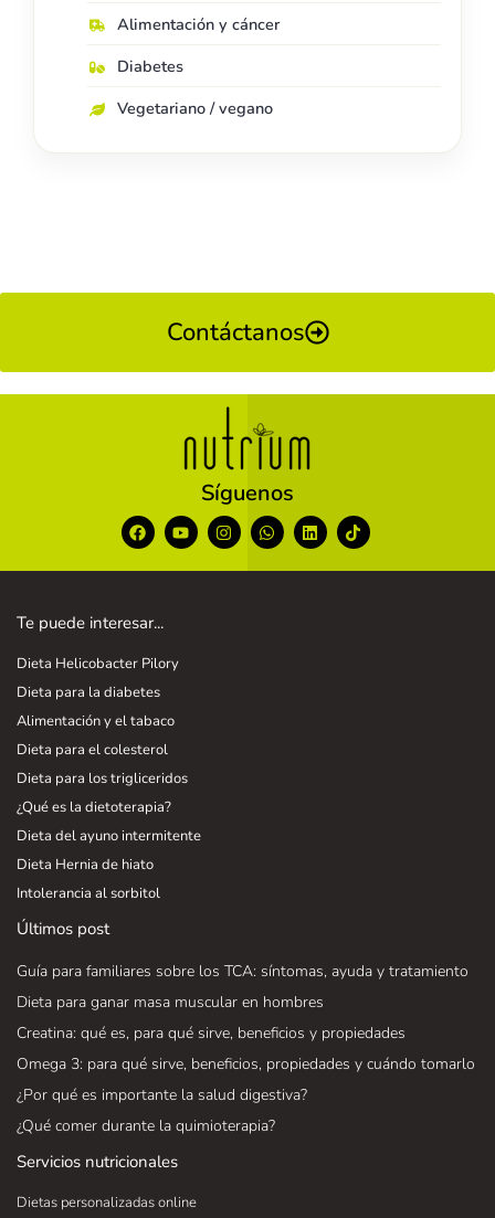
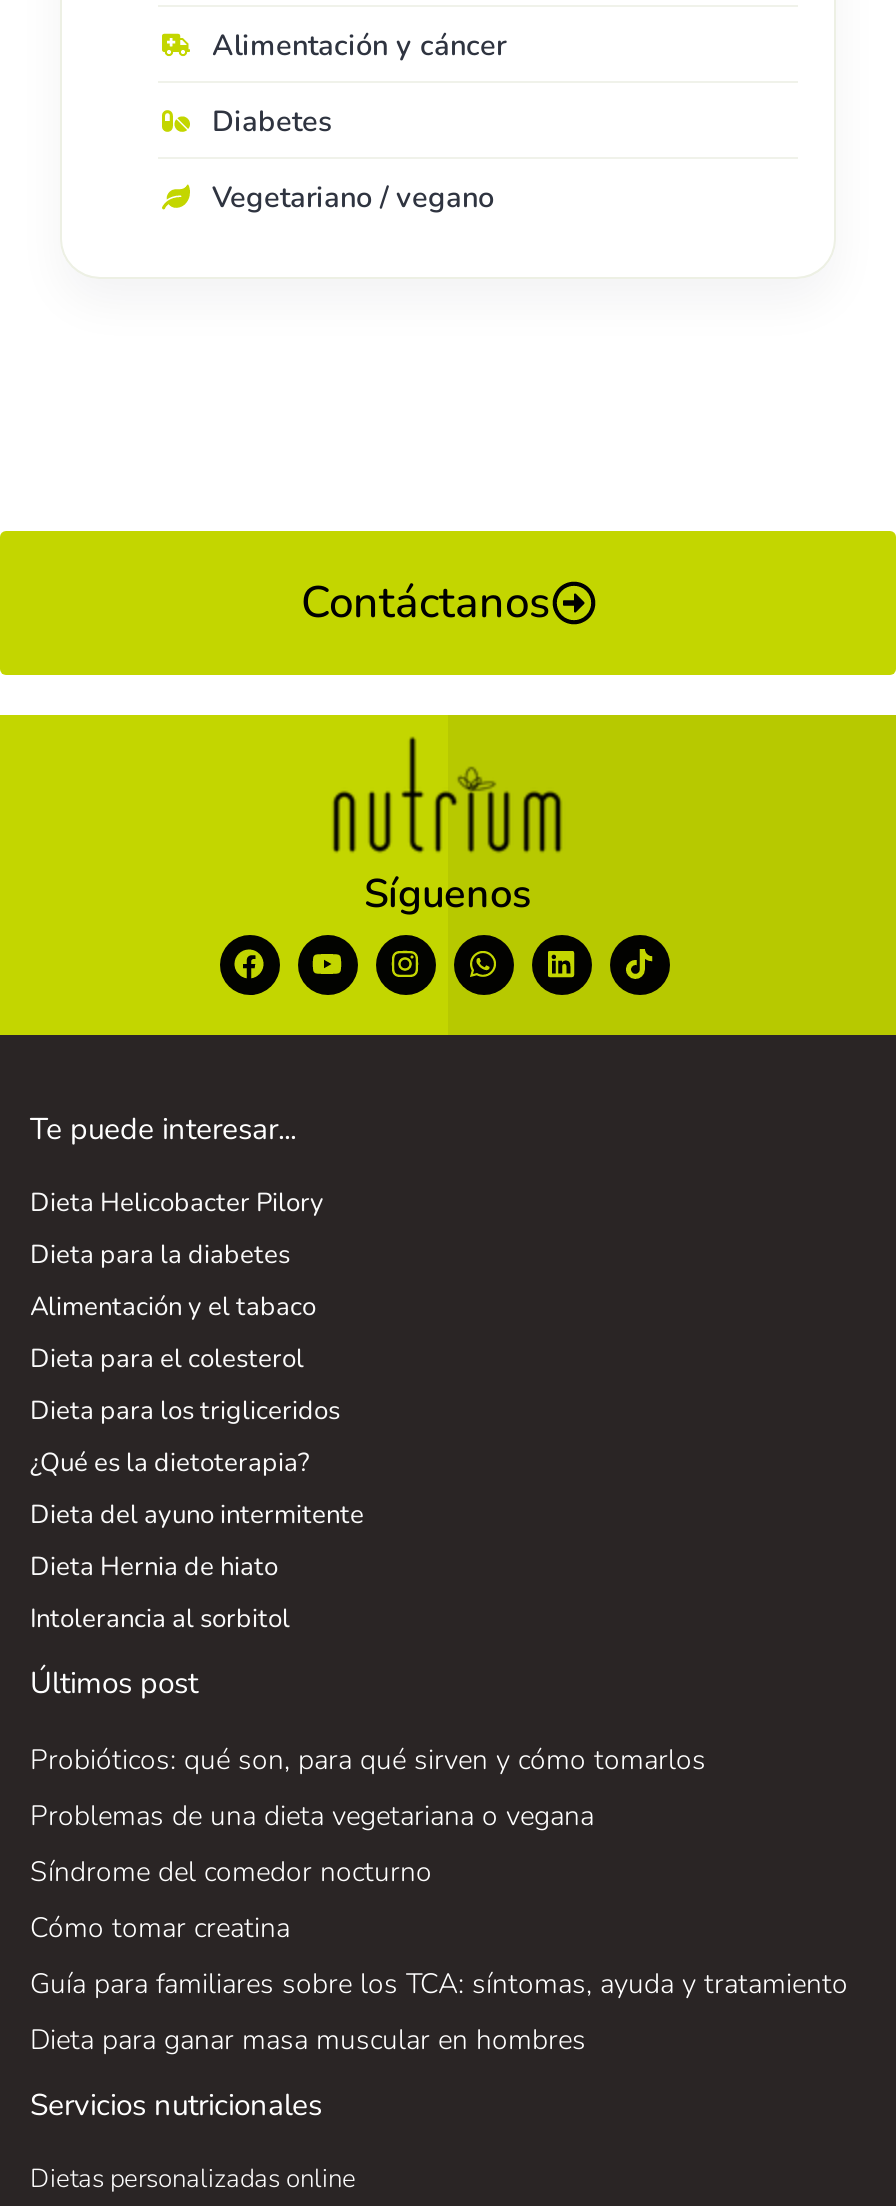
+ Probióticos: qué son, para qué sirven y cómo tomarlos
+ Problemas de una dieta vegetariana o vegana
+ Síndrome del comedor nocturno
+ Cómo tomar creatina

moved down: Guía para familiares sobre los TCA: síntomas, ayuda y tratamiento | Dieta para ganar masa muscular en hombres

- Creatina: qué es, para qué sirve, beneficios y propiedades
- Omega 3: para qué sirve, beneficios, propiedades y cuándo tomarlo
- ¿Por qué es importante la salud digestiva?
- ¿Qué comer durante la quimioterapia?
